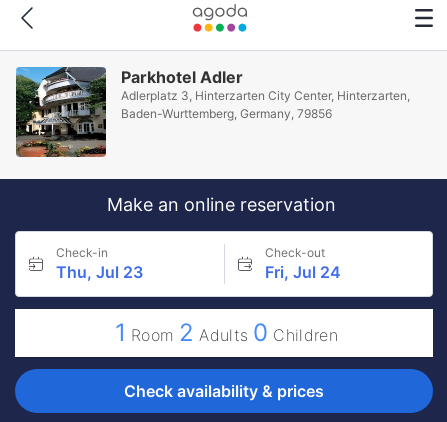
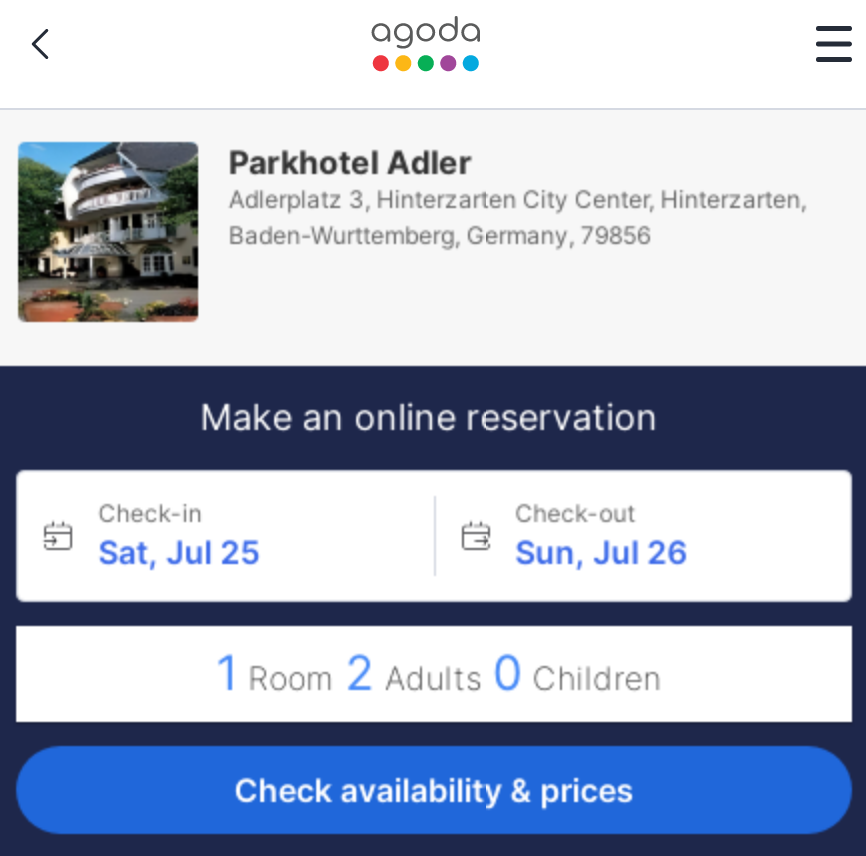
- Thu, Jul 23
+ Sat, Jul 25

- Fri, Jul 24
+ Sun, Jul 26
